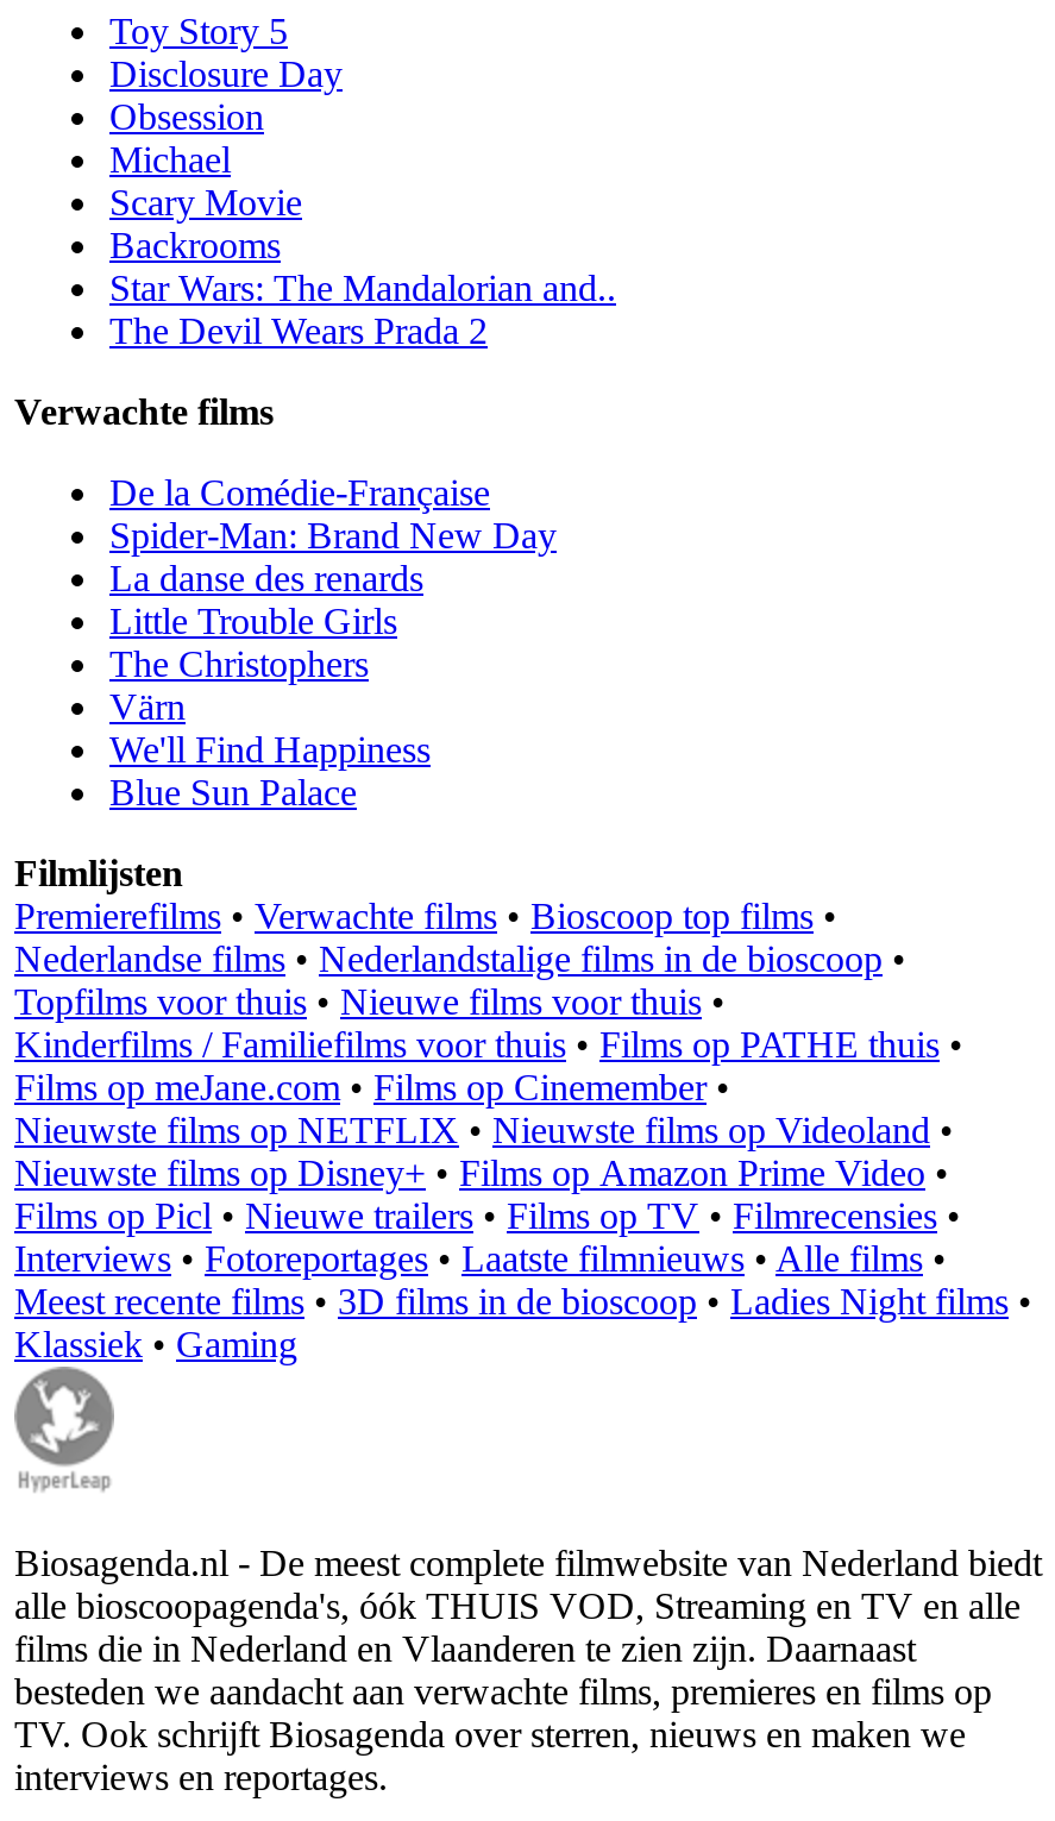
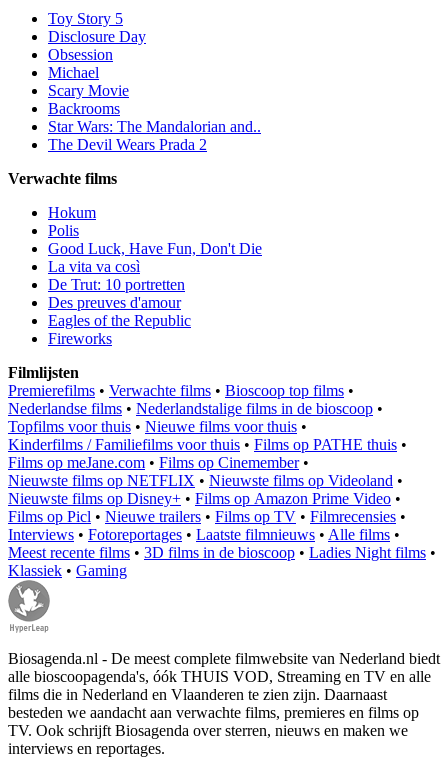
- De la Comédie-Française
- Spider-Man: Brand New Day
- La danse des renards
- Little Trouble Girls
- The Christophers
- Värn
- We'll Find Happiness
- Blue Sun Palace
+ Hokum
+ Polis
+ Good Luck, Have Fun, Don't Die
+ La vita va così
+ De Trut: 10 portretten
+ Des preuves d'amour
+ Eagles of the Republic
+ Fireworks
